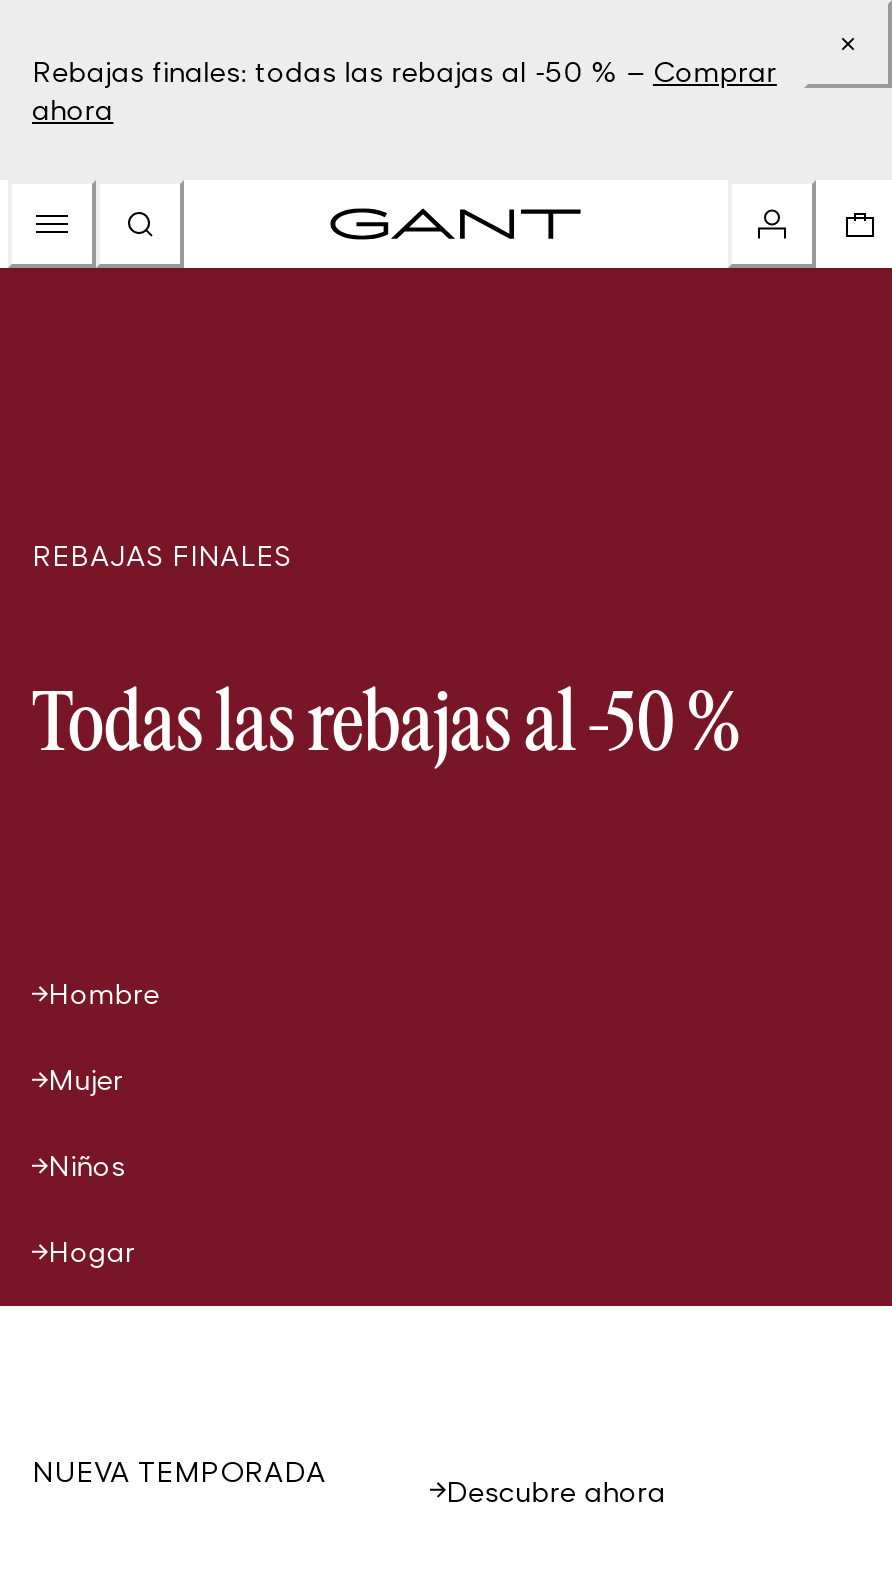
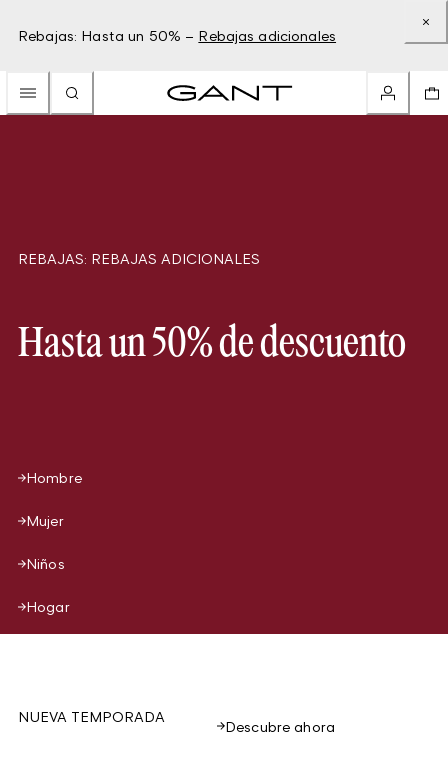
- Rebajas finales: todas las rebajas al -50 % – Comprar
- ahora
+ Rebajas: Hasta un 50% – Rebajas adicionales

- REBAJAS FINALES
+ REBAJAS: REBAJAS ADICIONALES

- Todas las rebajas al -50 %
+ Hasta un 50% de descuento
